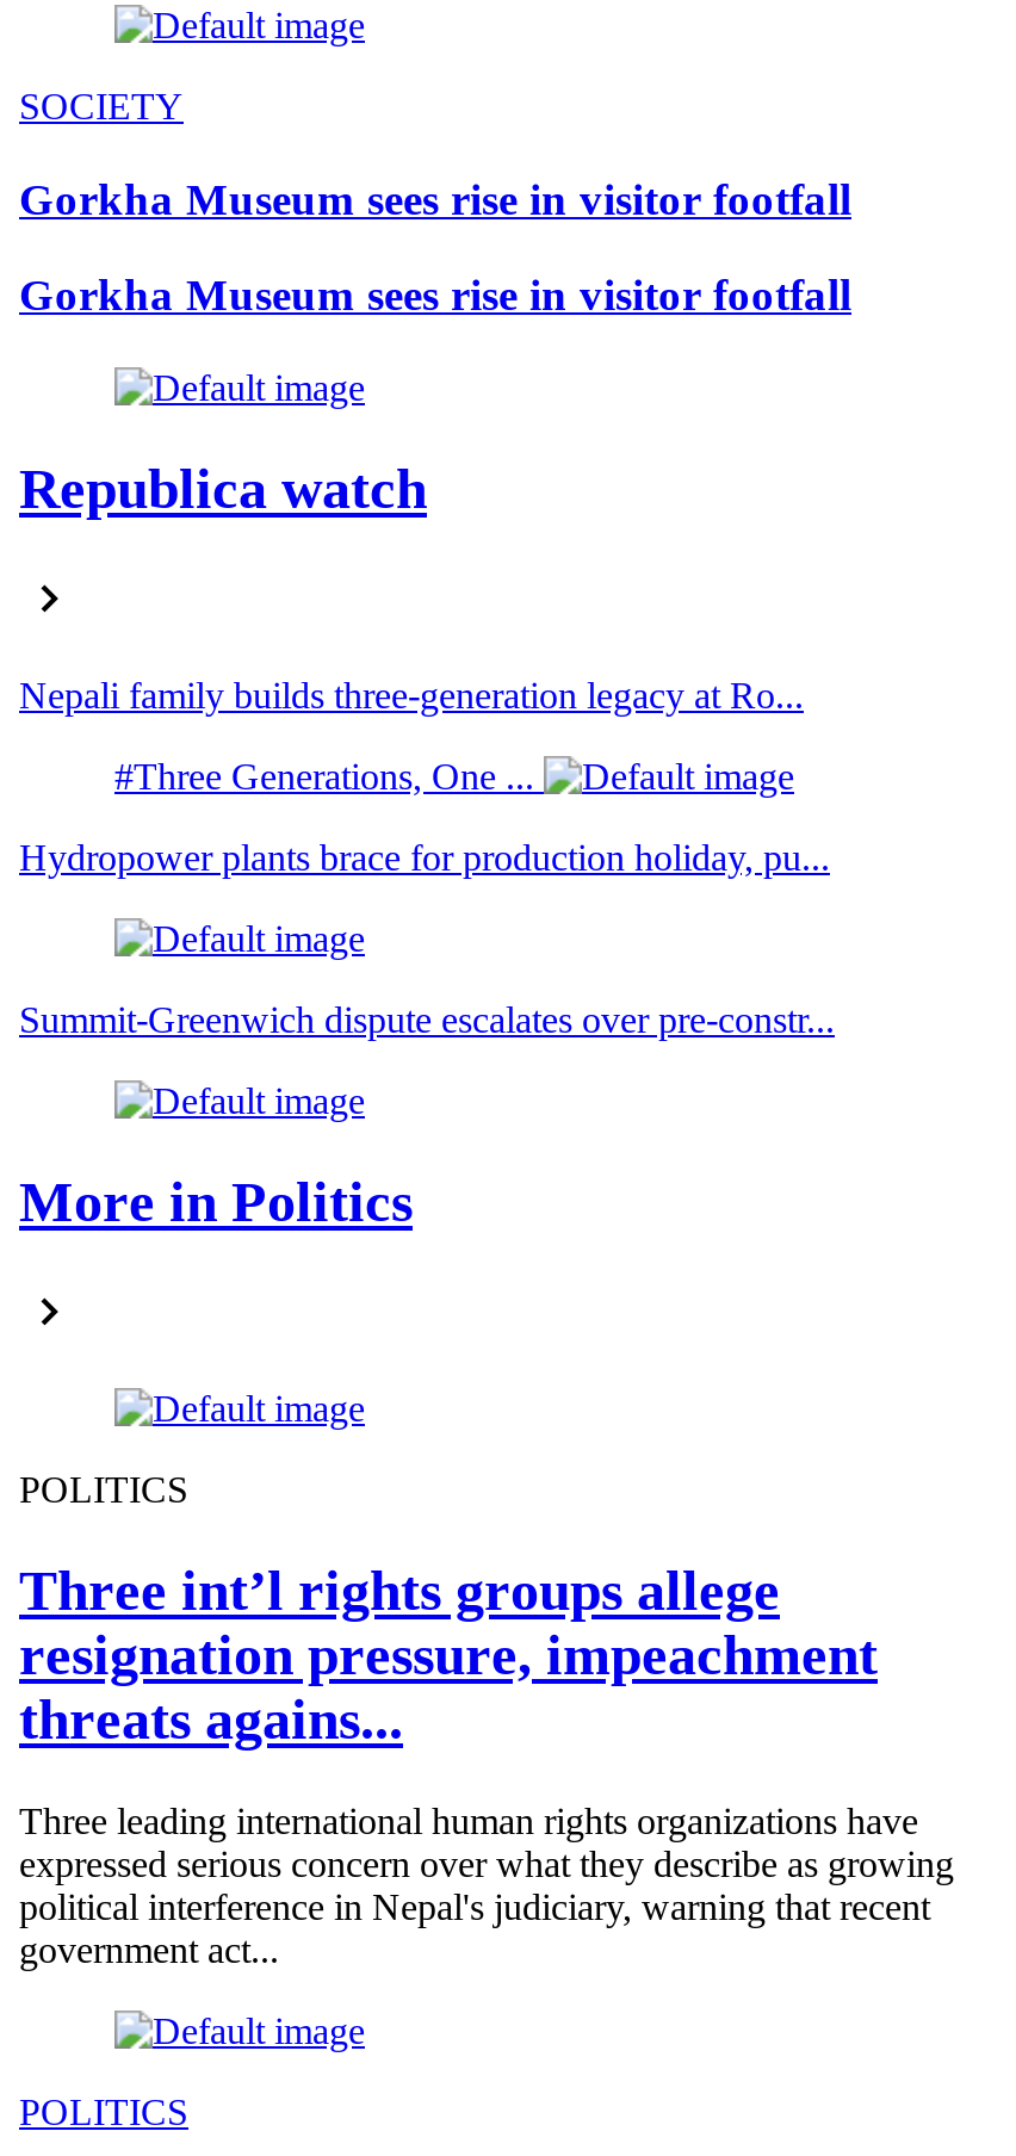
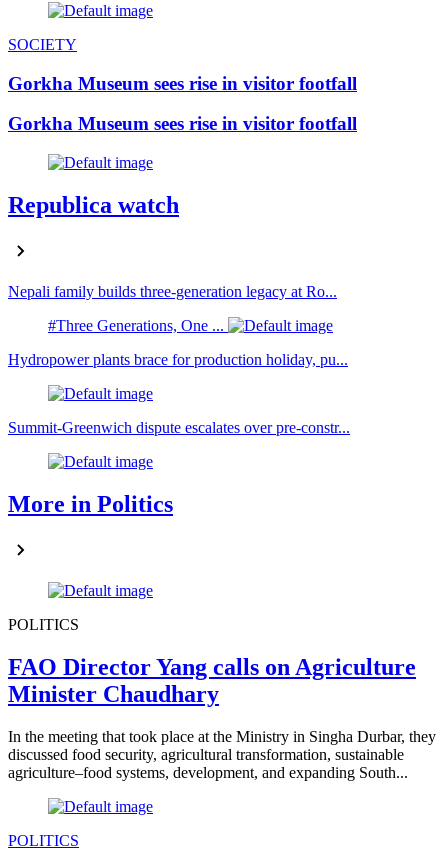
- Three int’l rights groups allege
- resignation pressure, impeachment
- threats agains...
+ FAO Director Yang calls on Agriculture
+ Minister Chaudhary

- Three leading international human rights organizations have
- expressed serious concern over what they describe as growing
- political interference in Nepal's judiciary, warning that recent
- government act...
+ In the meeting that took place at the Ministry in Singha Durbar, they
+ discussed food security, agricultural transformation, sustainable
+ agriculture–food systems, development, and expanding South...
